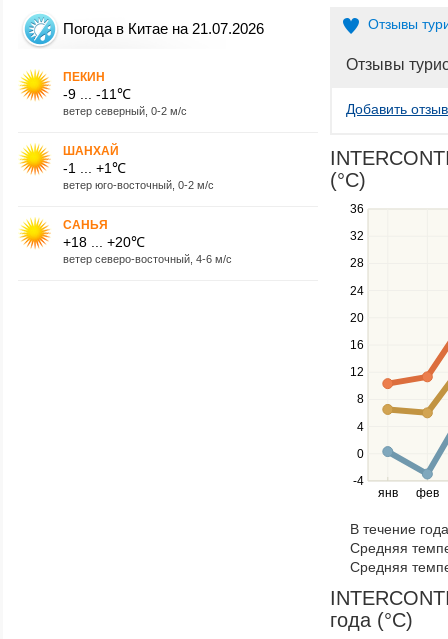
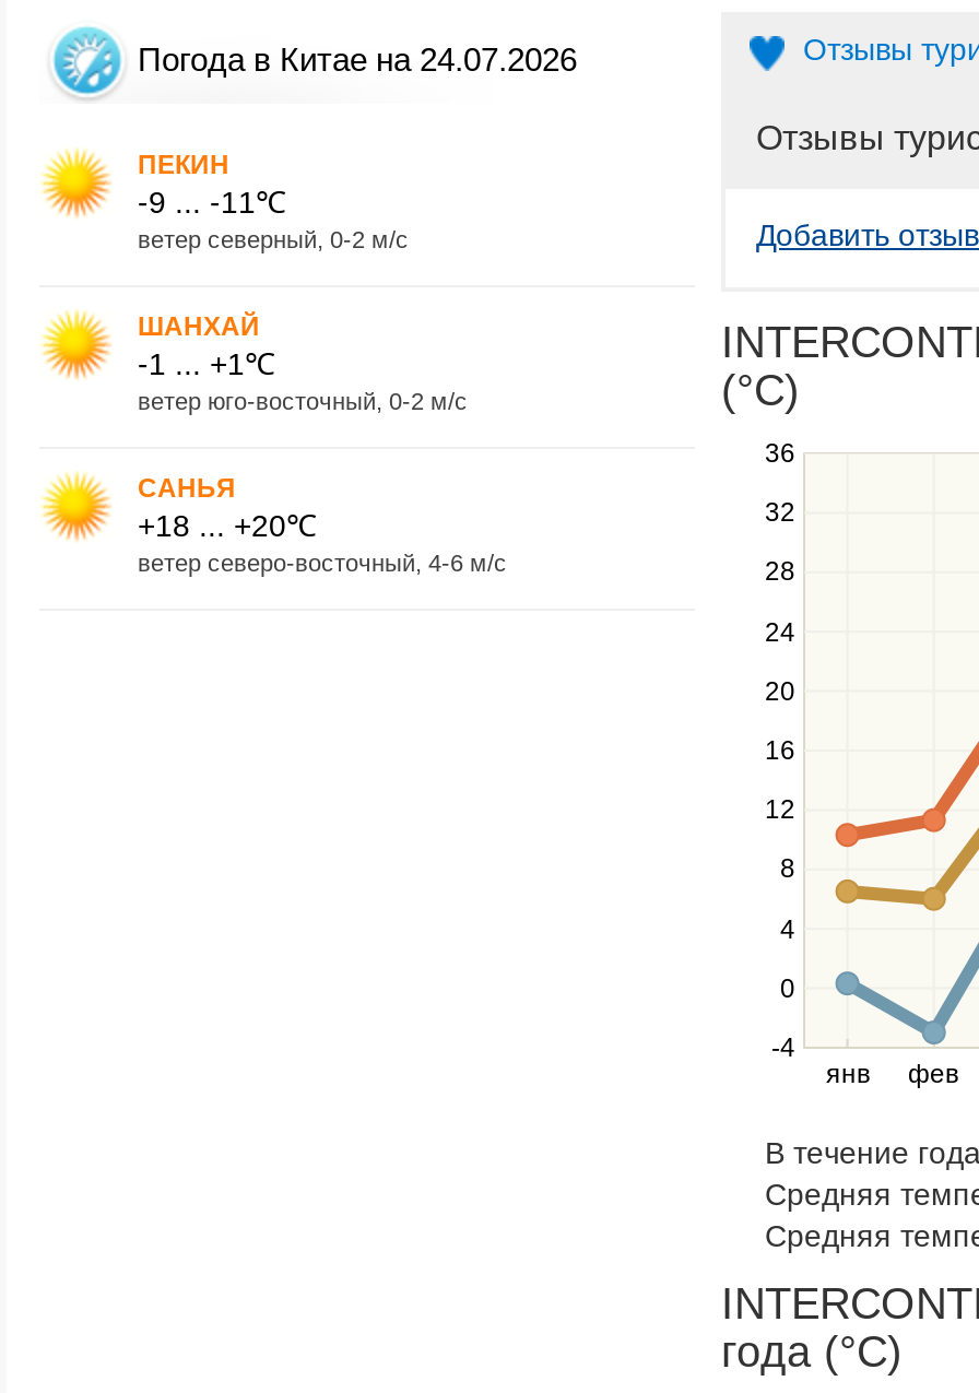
- Погода в Китае на 21.07.2026
+ Погода в Китае на 24.07.2026
